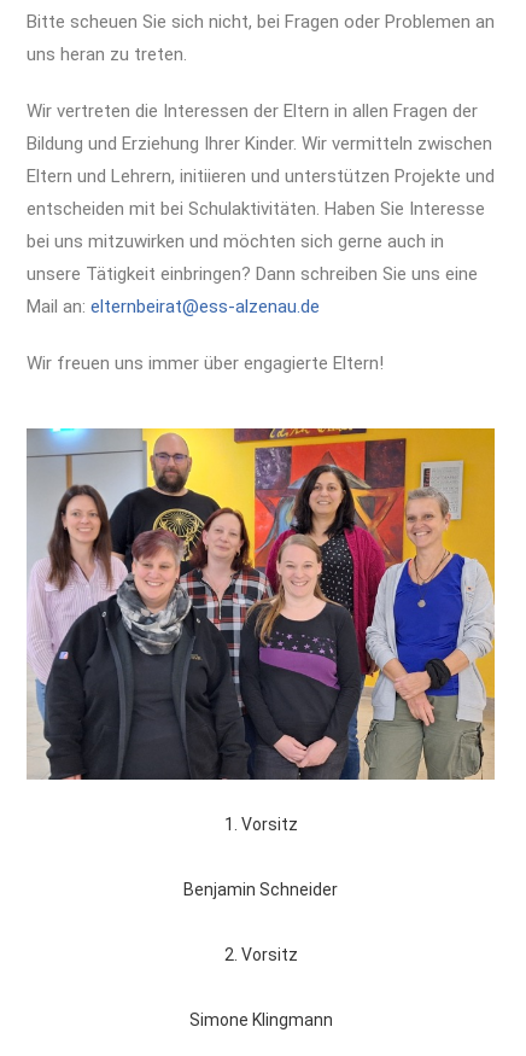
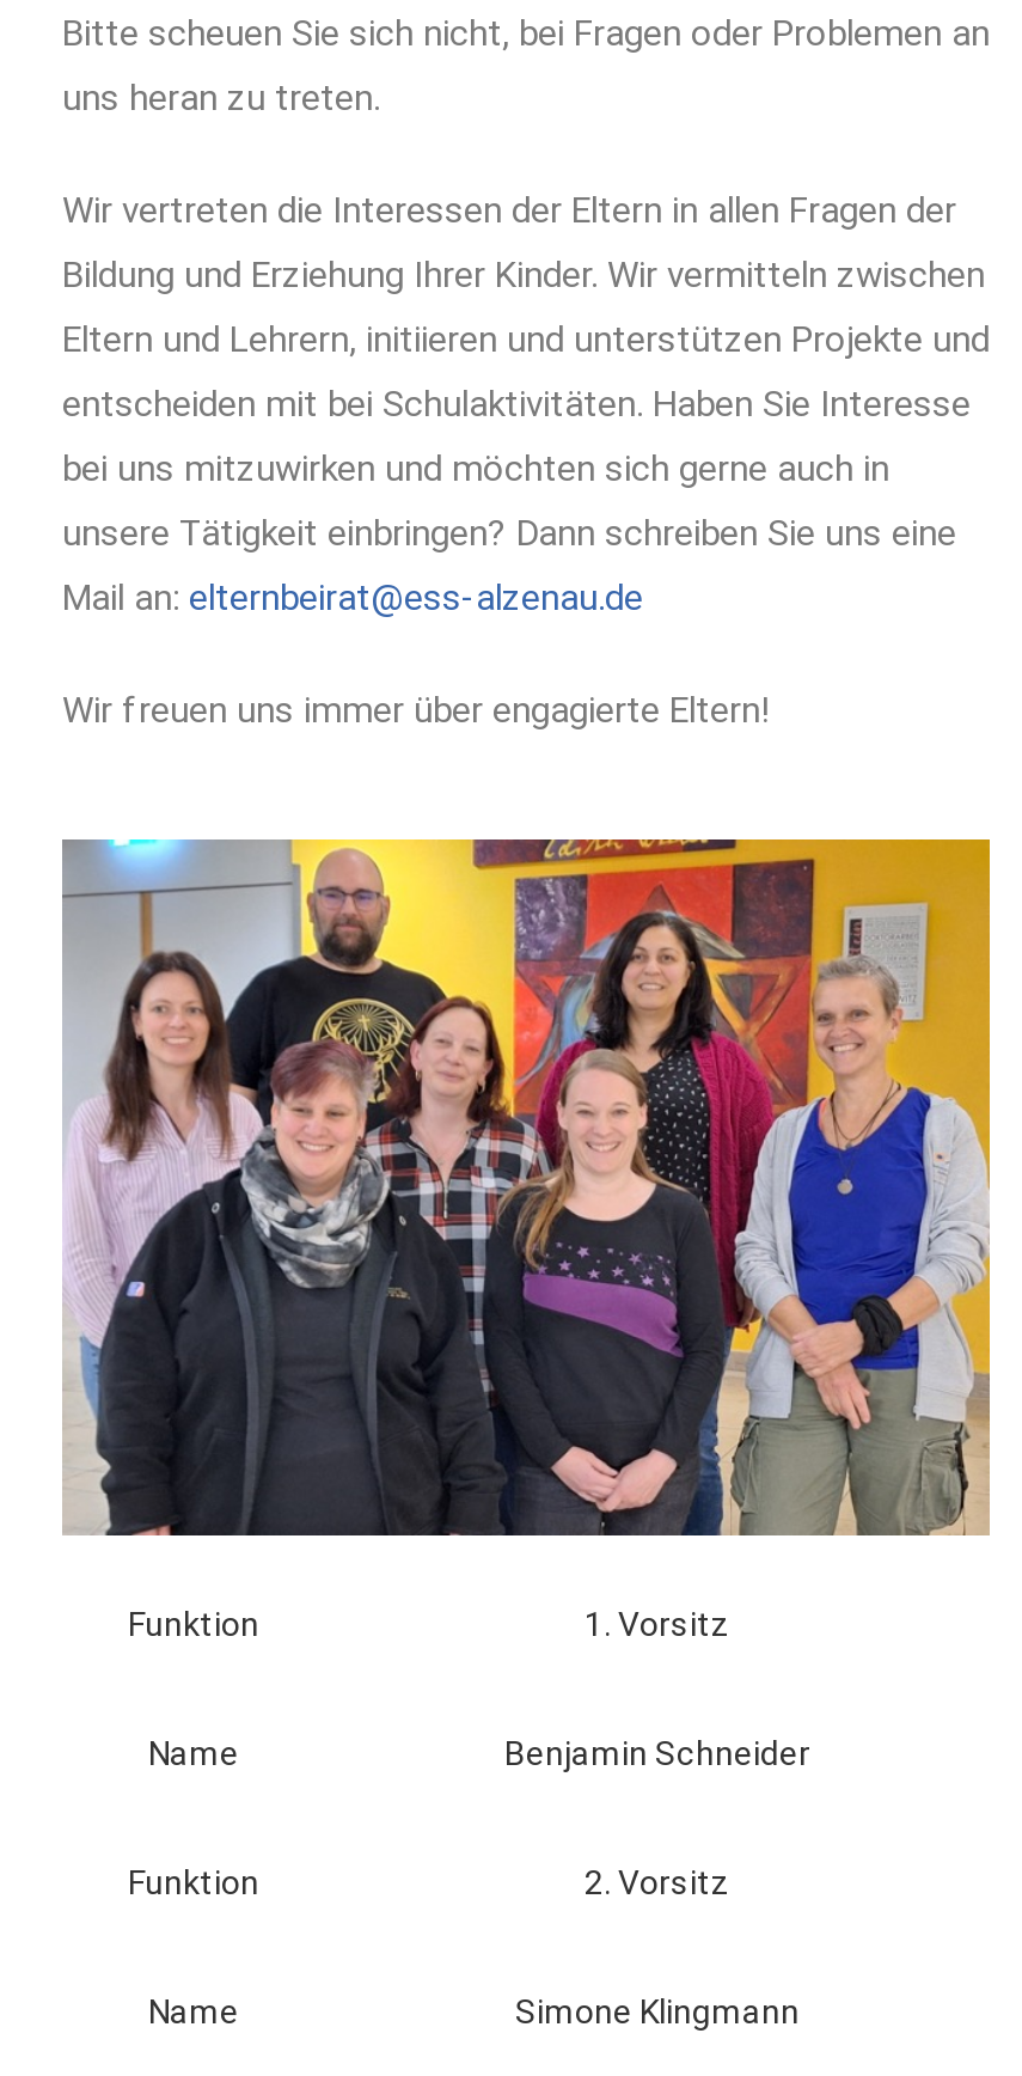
+ Funktion

+ Name

+ Funktion

+ Name
